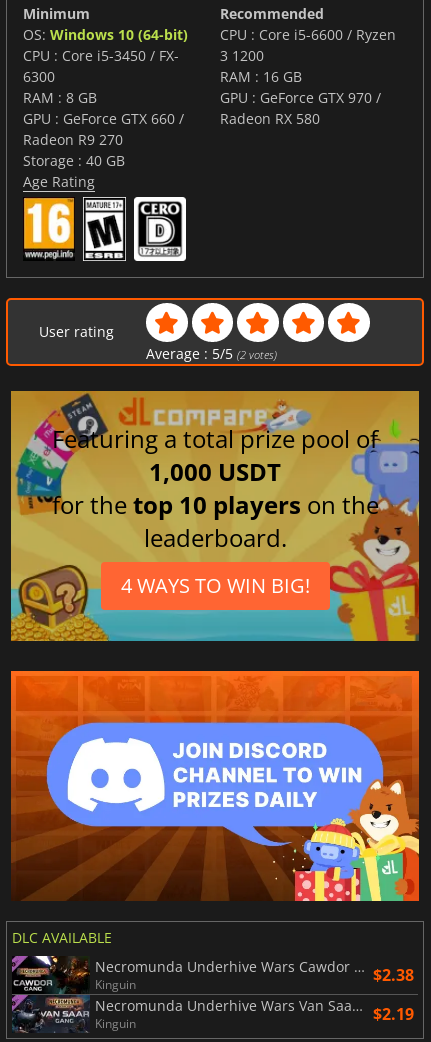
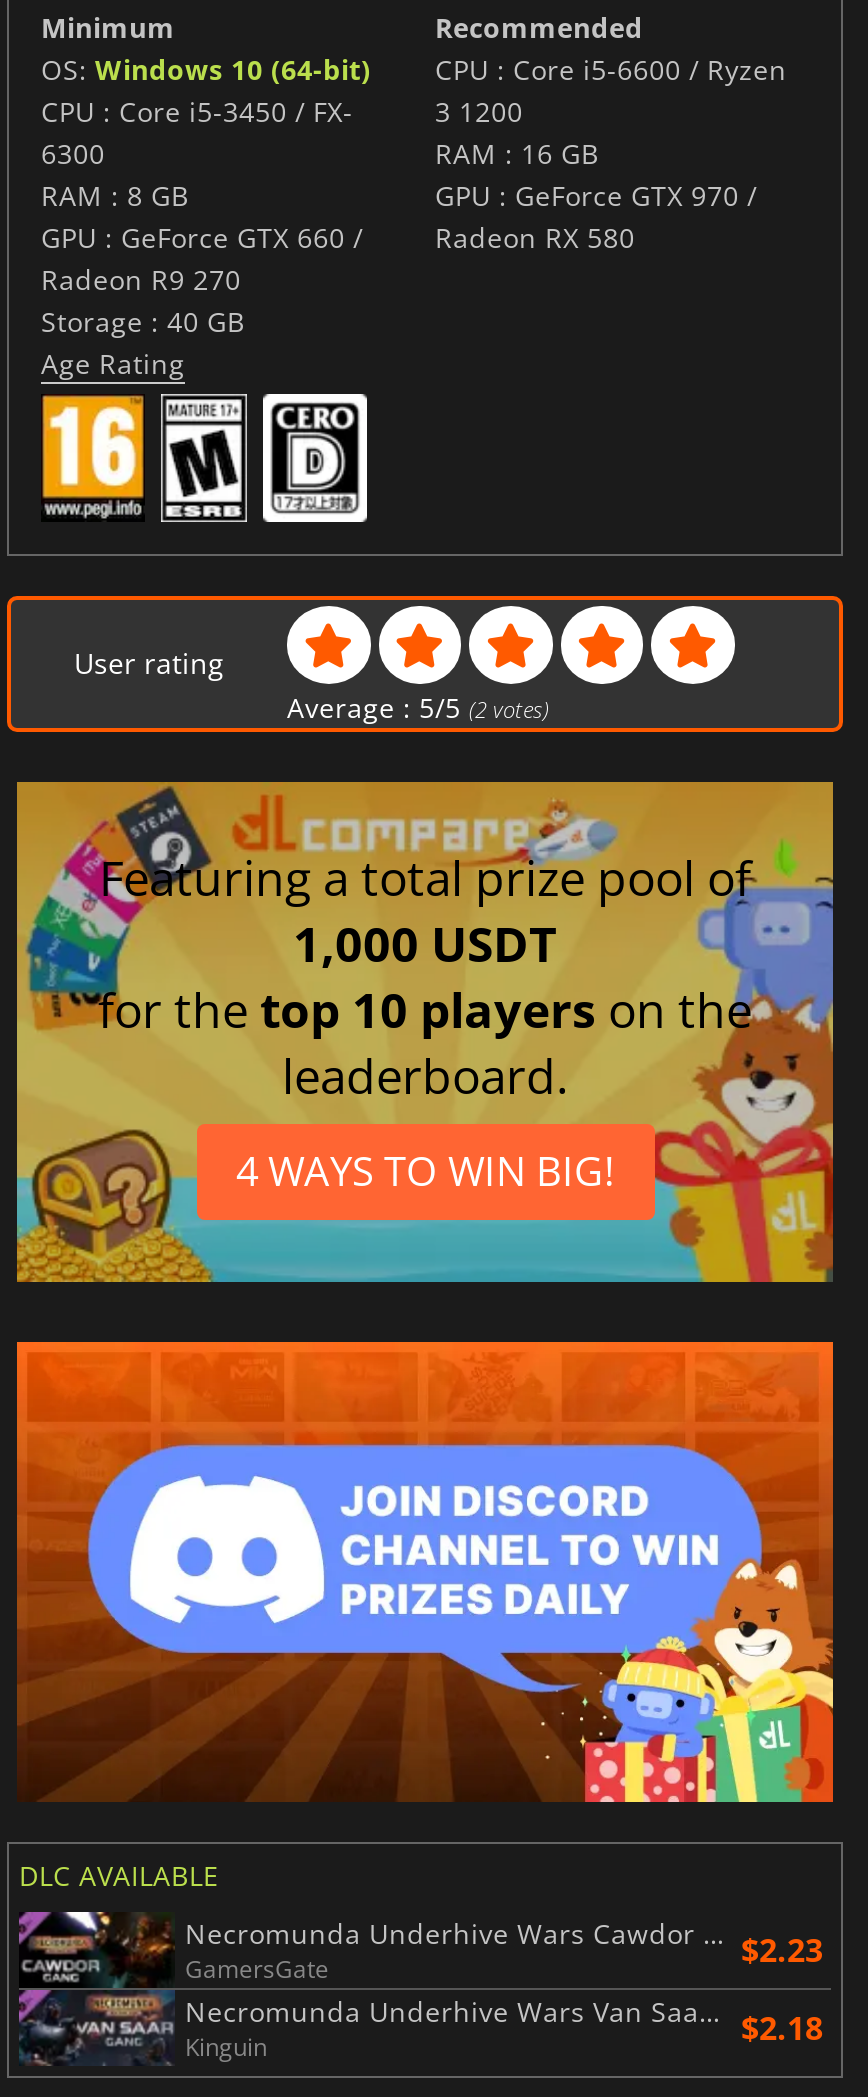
- Kinguin
- $2.38
+ GamersGate
+ $2.23

- $2.19
+ $2.18
